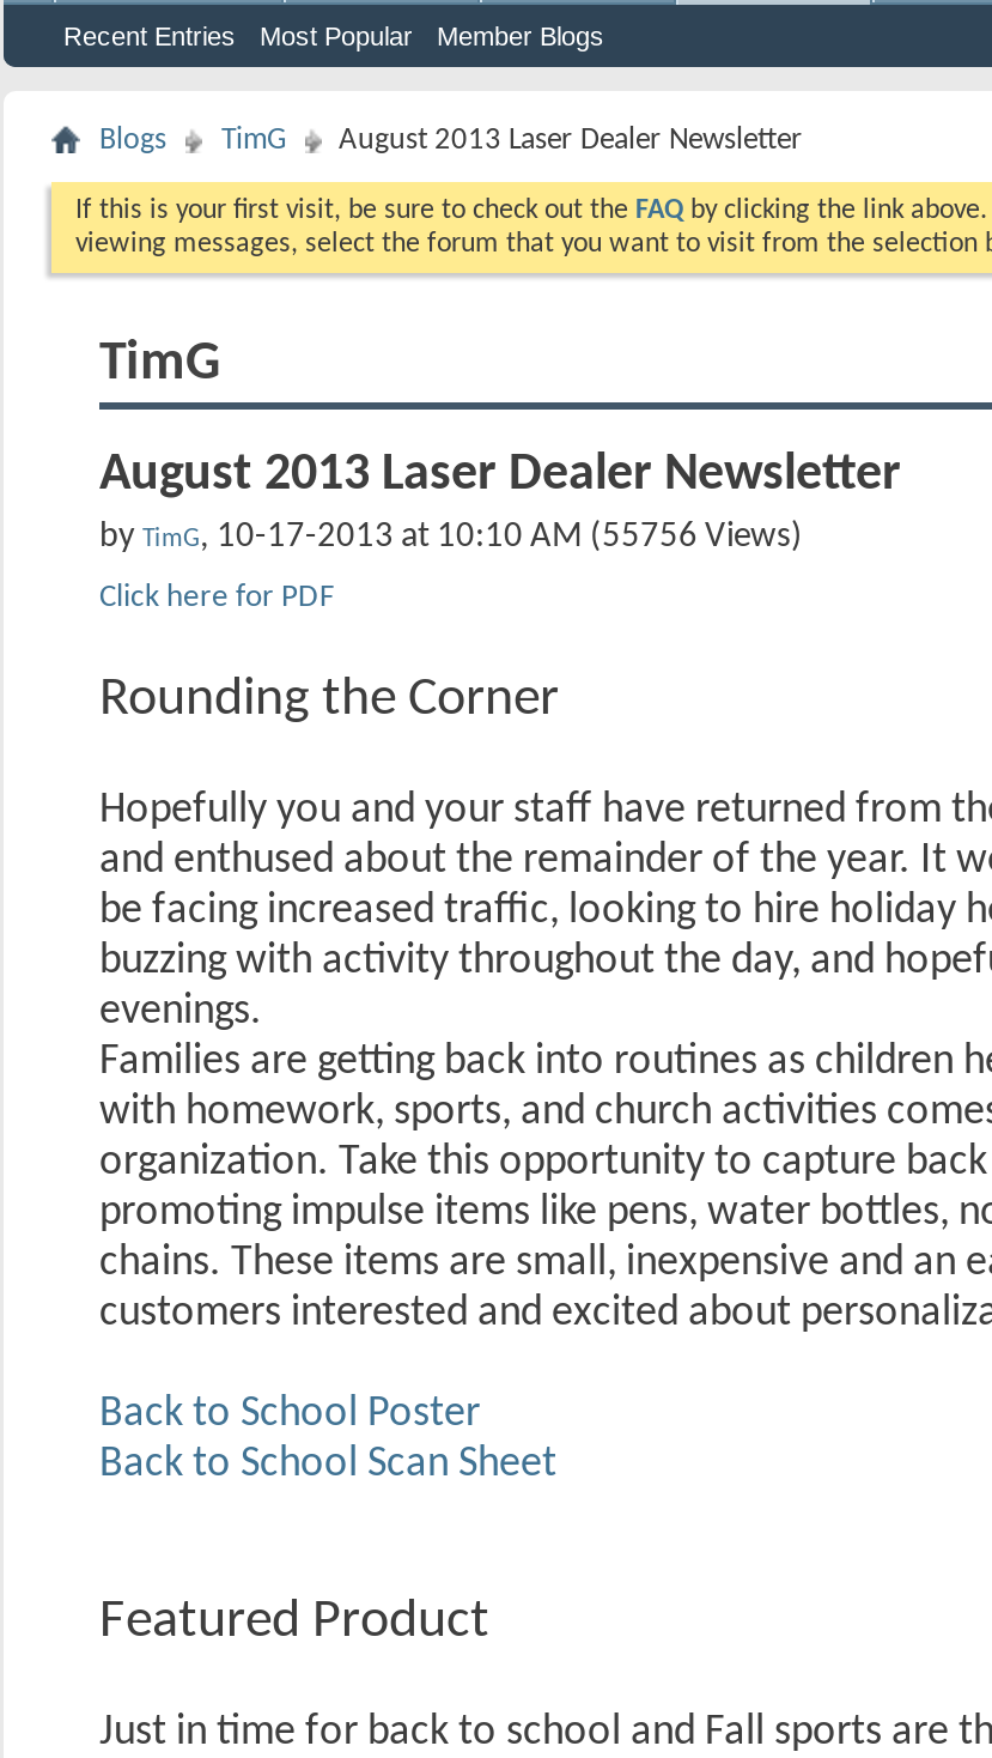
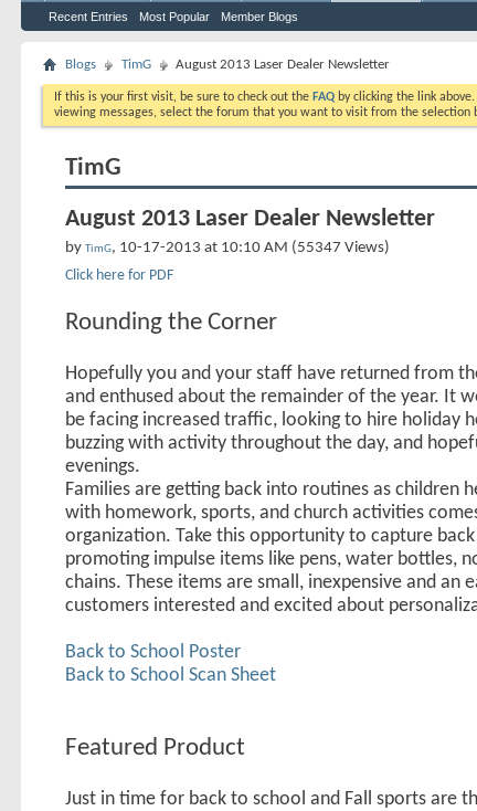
- by TimG, 10-17-2013 at 10:10 AM (55756 Views)
+ by TimG, 10-17-2013 at 10:10 AM (55347 Views)
